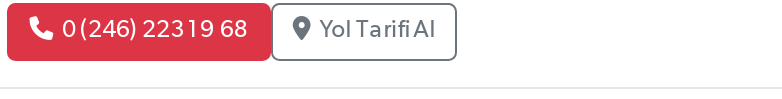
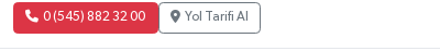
- 0 (246) 223 19 68
+ 0 (545) 882 32 00
